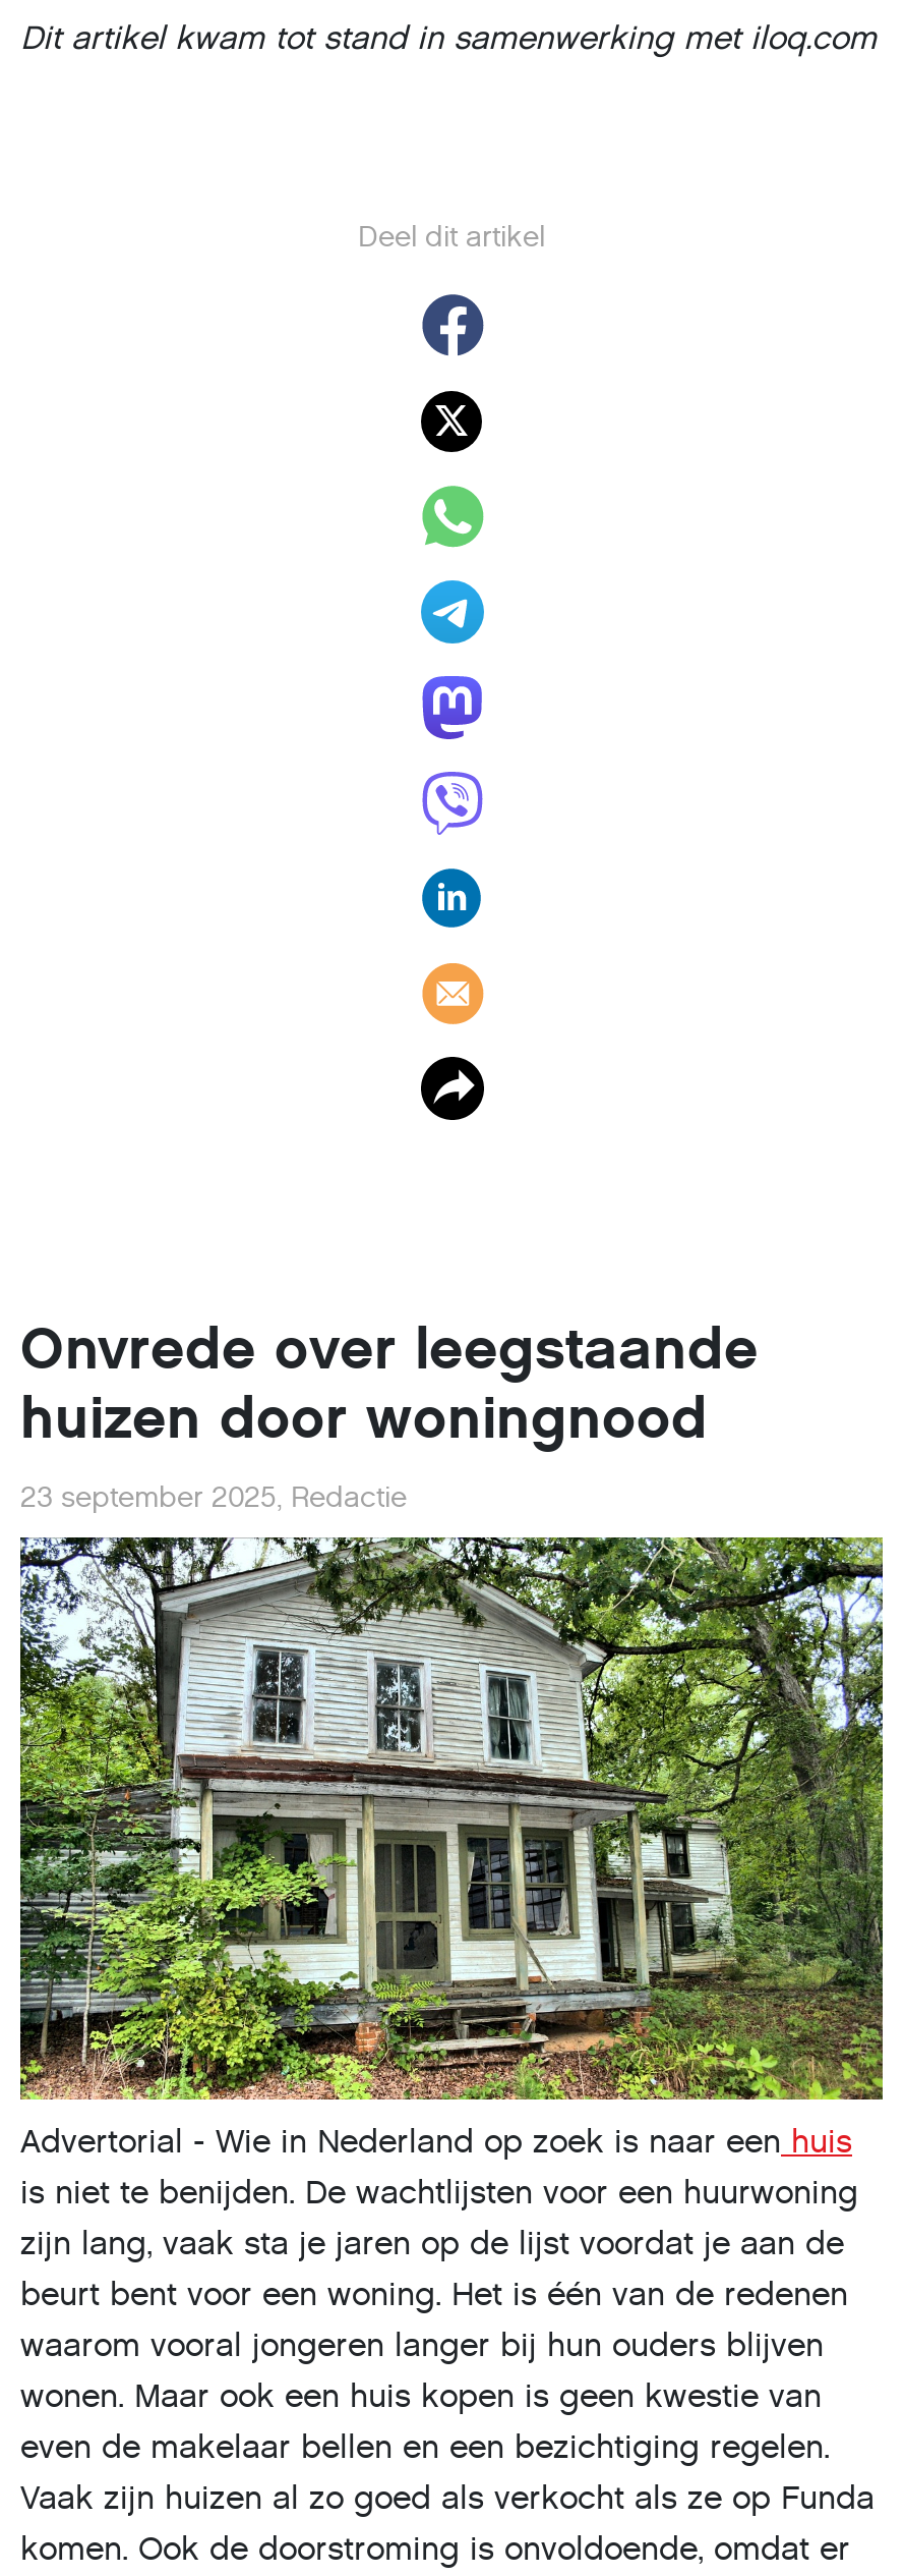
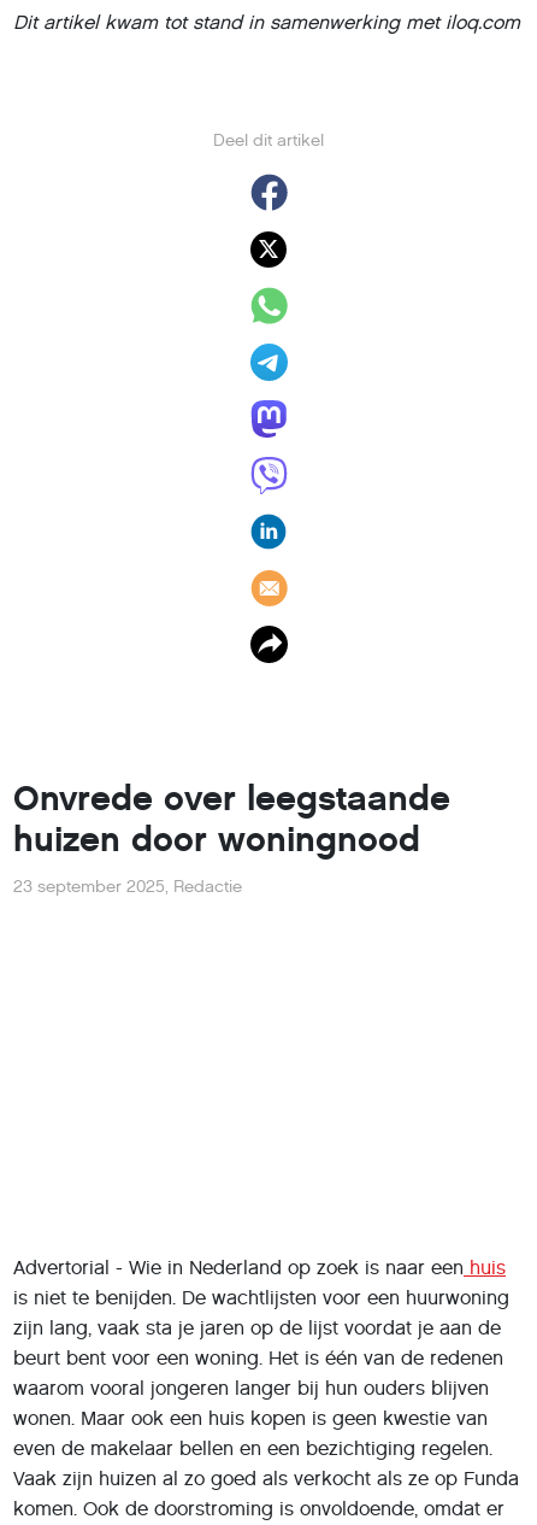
- [image]
